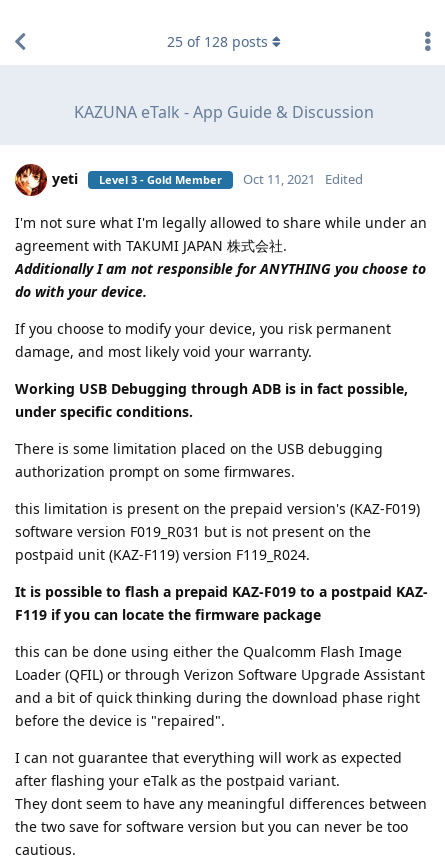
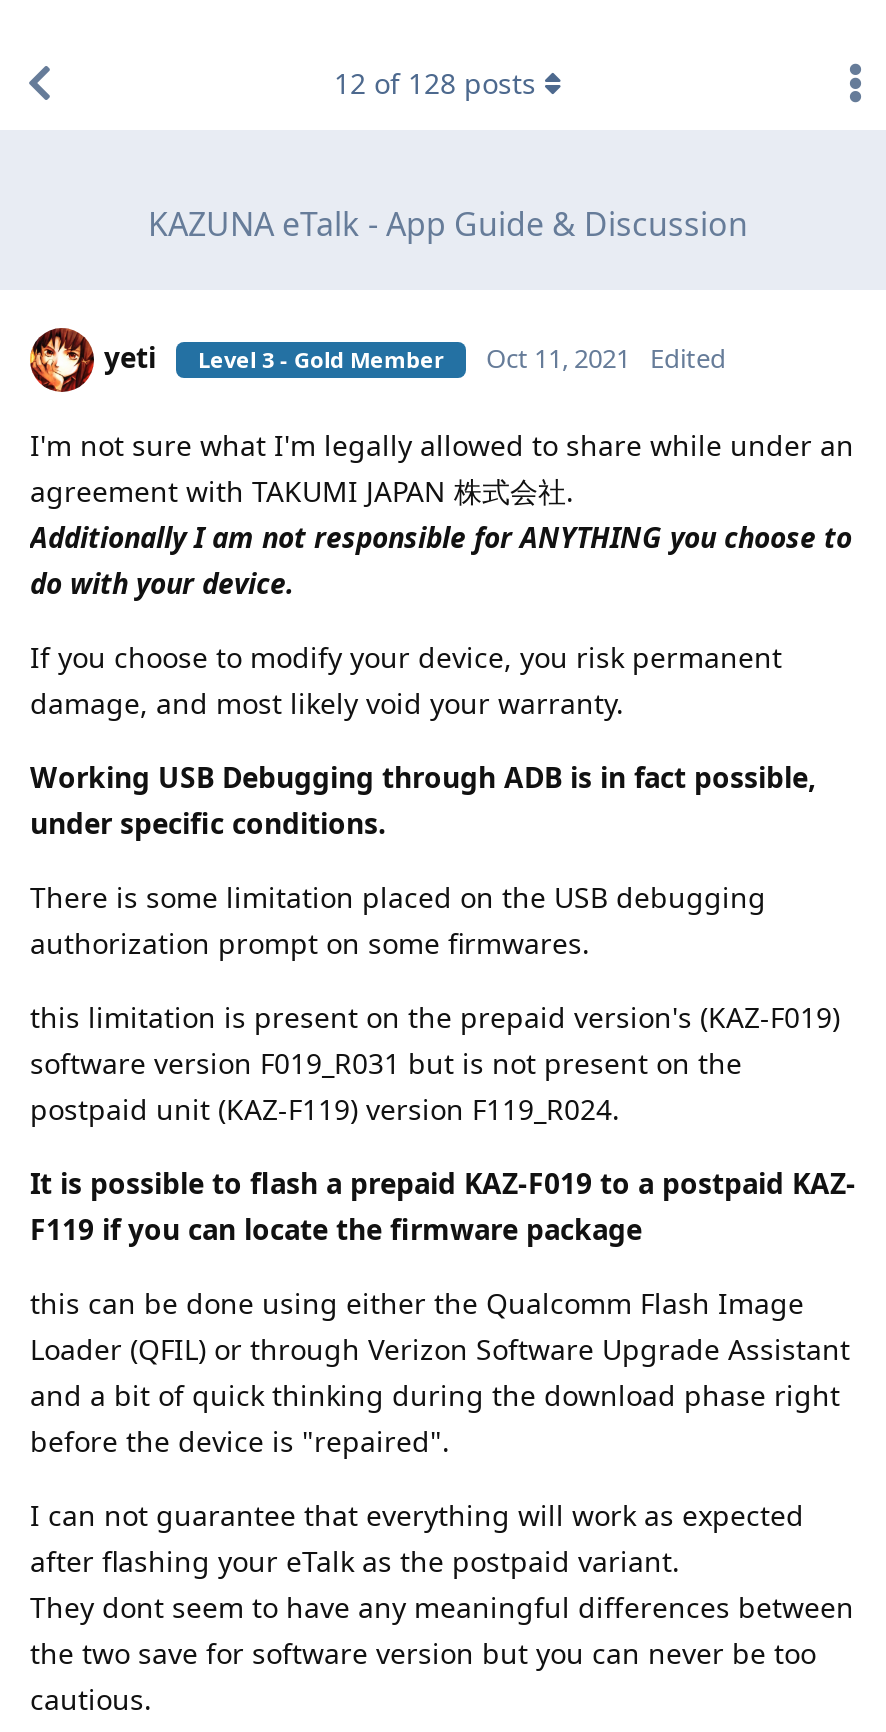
- 25 of 128 posts
+ 12 of 128 posts
